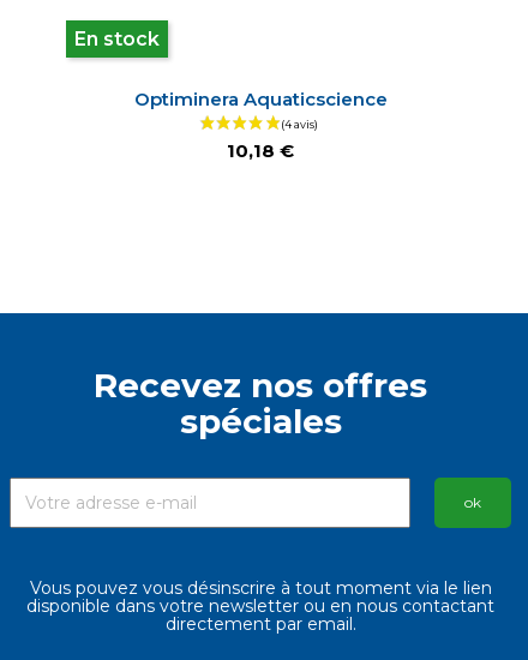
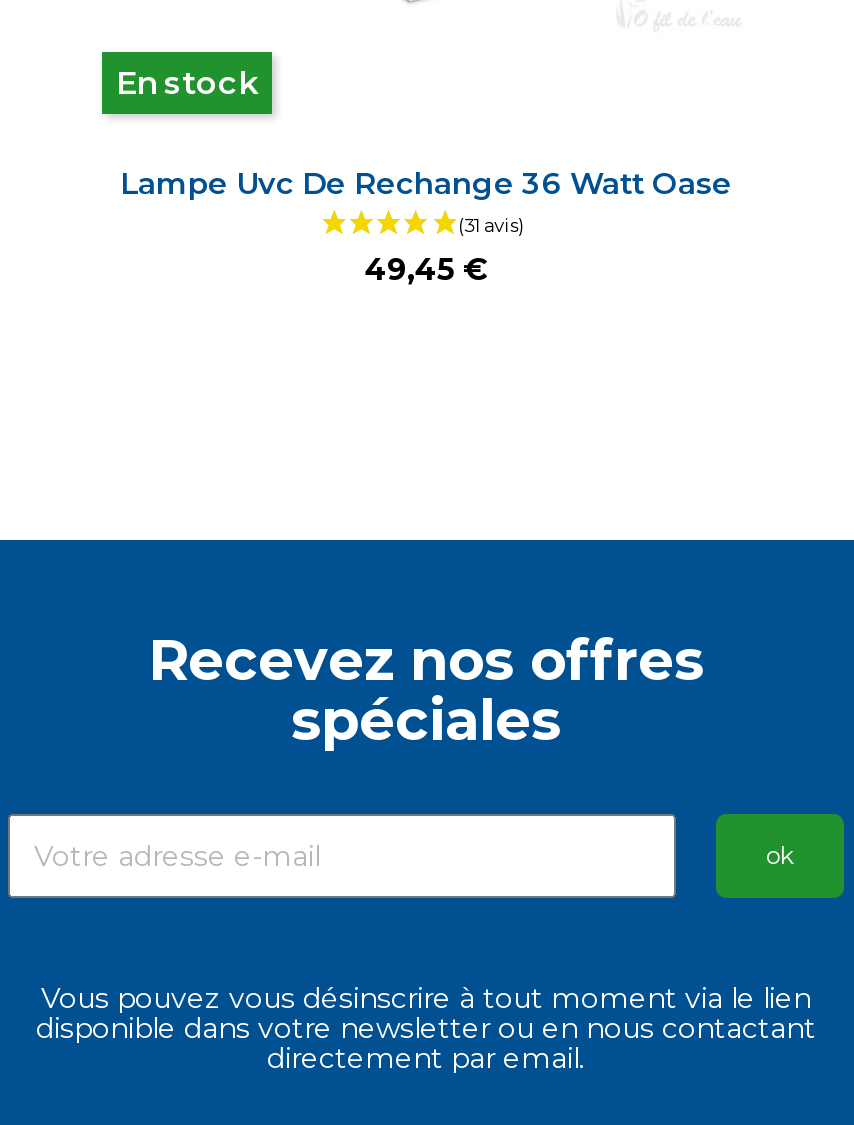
- Optiminera Aquaticscience
+ Lampe Uvc De Rechange 36 Watt Oase

- 10,18 €
+ 49,45 €
